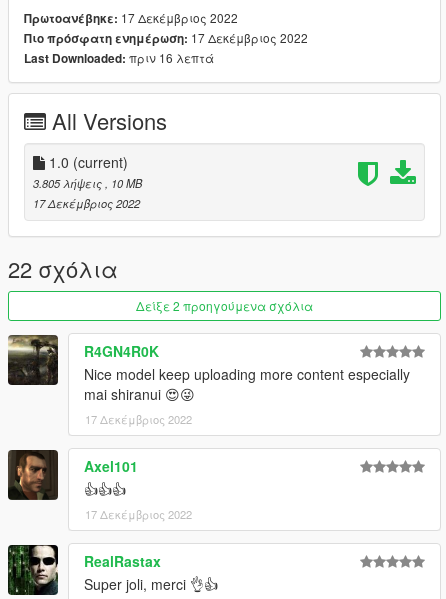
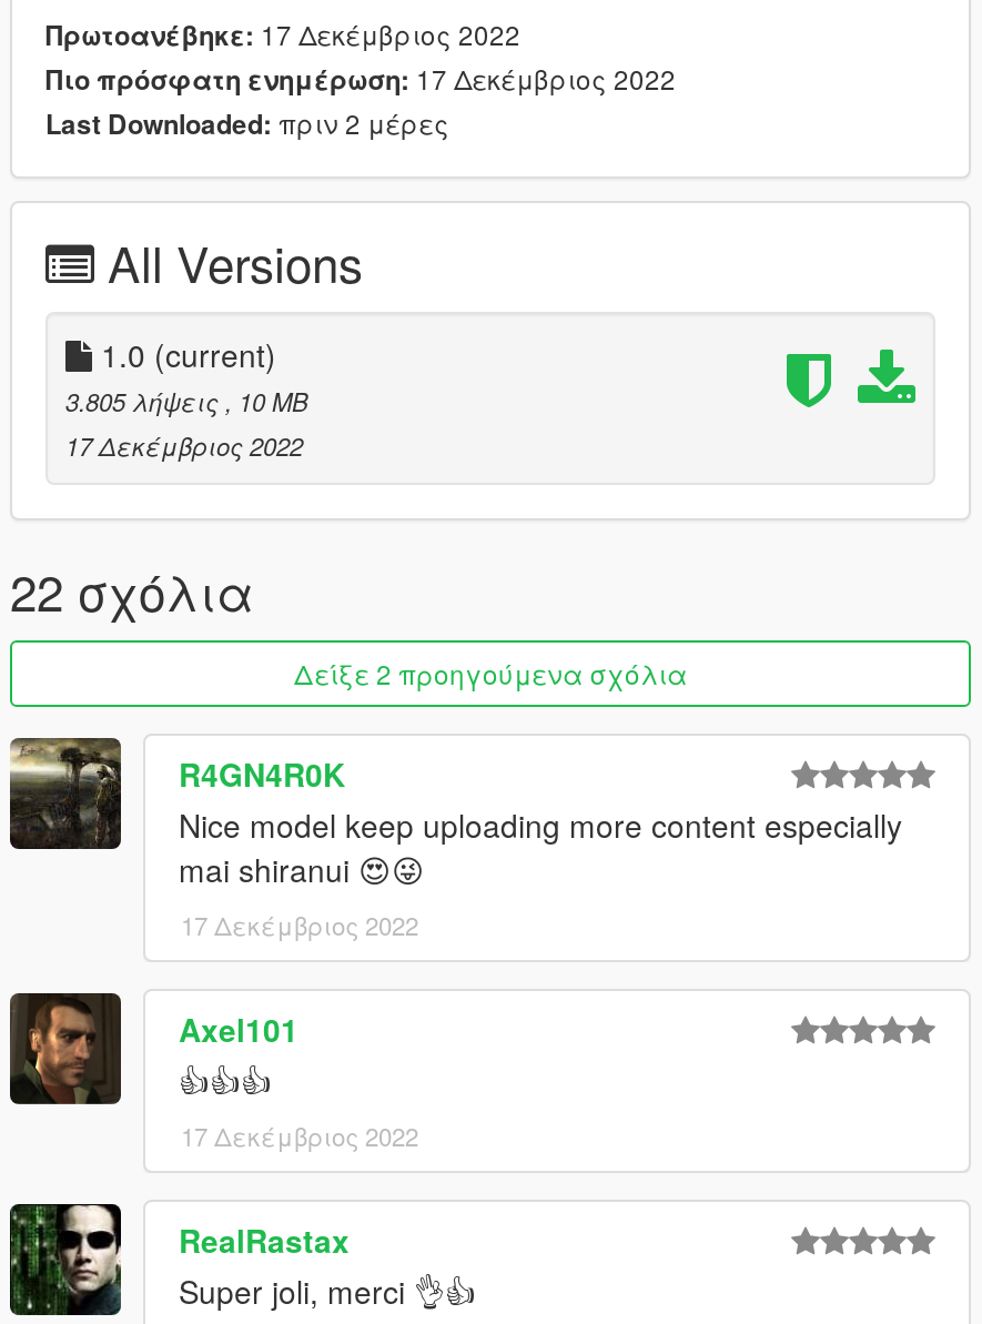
- Last Downloaded: πριν 16 λεπτά
+ Last Downloaded: πριν 2 μέρες
